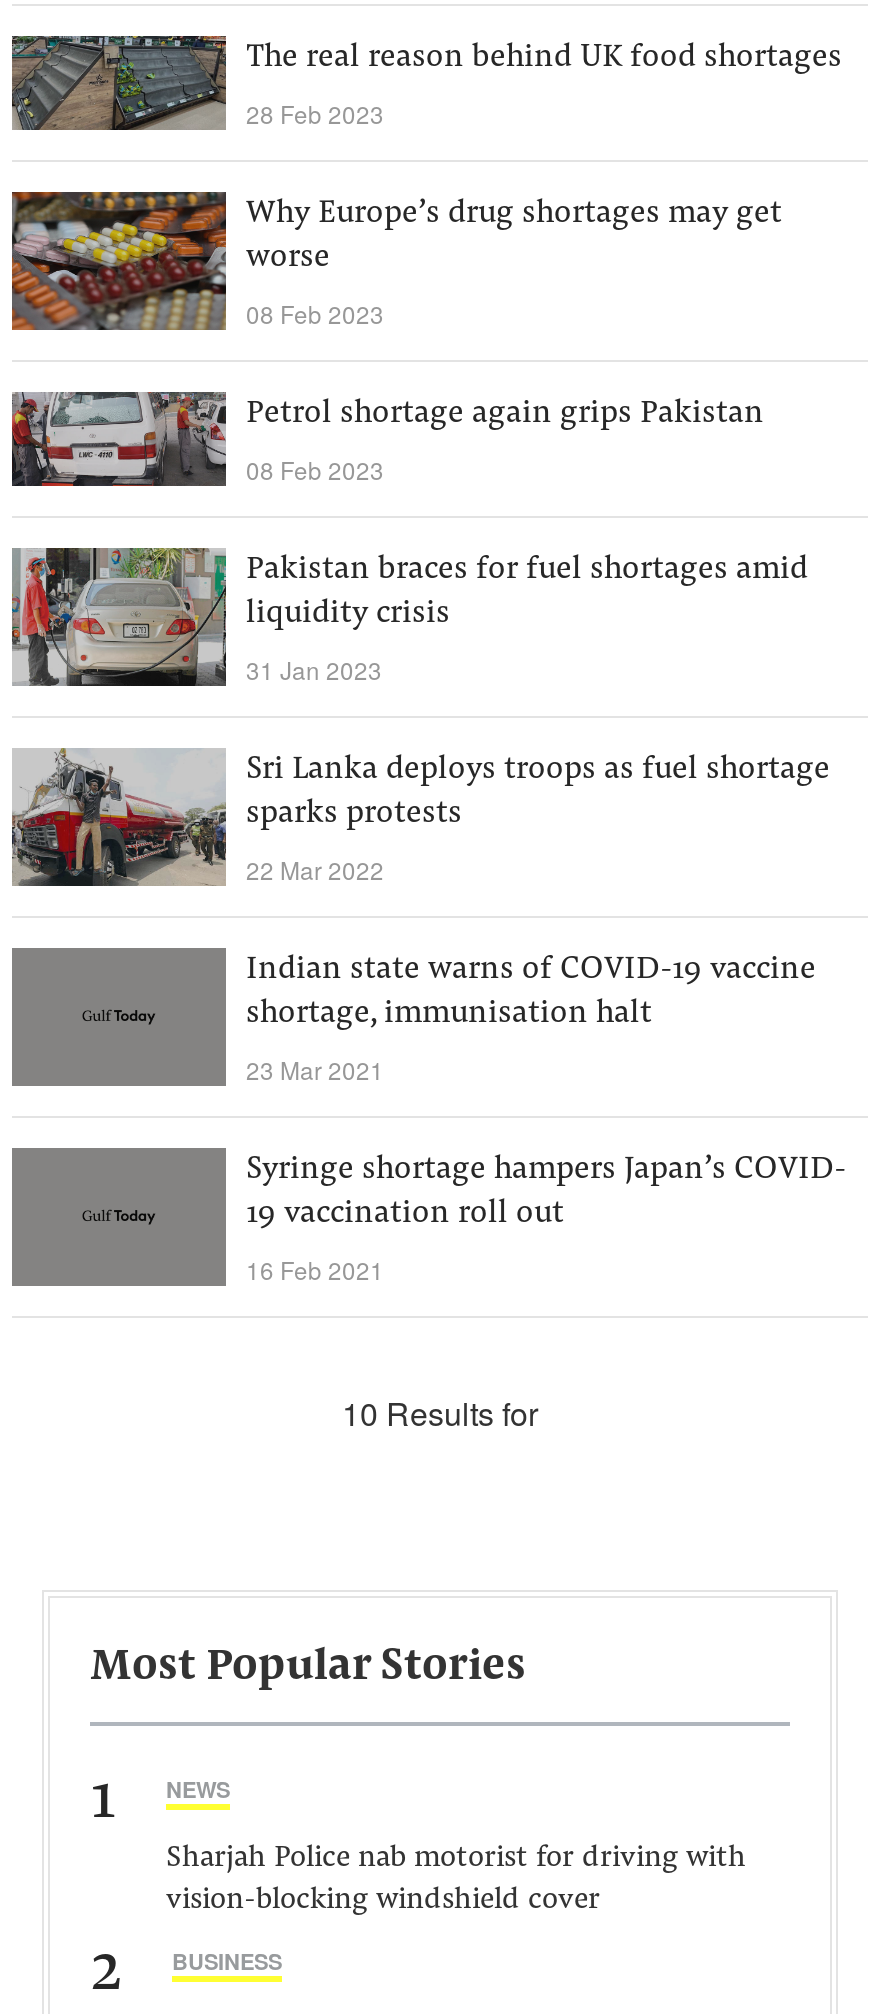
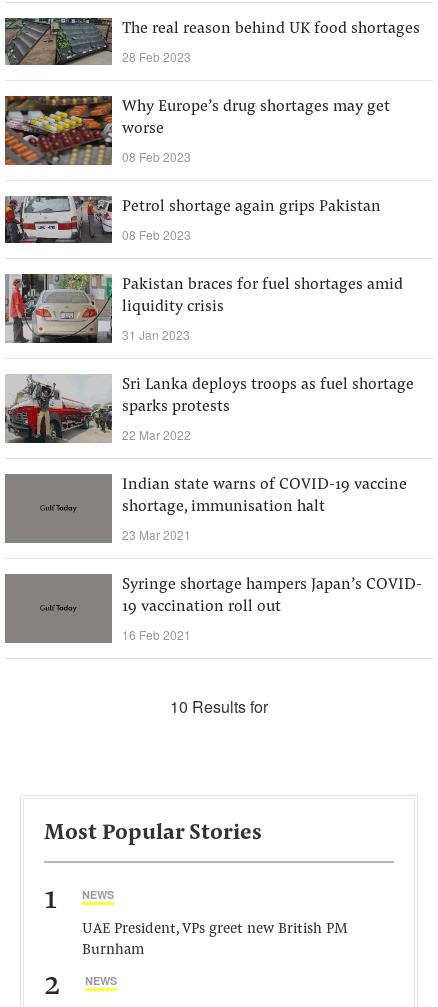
- Sharjah Police nab motorist for driving with
- vision-blocking windshield cover
+ UAE President, VPs greet new British PM
+ Burnham

- BUSINESS
+ NEWS
